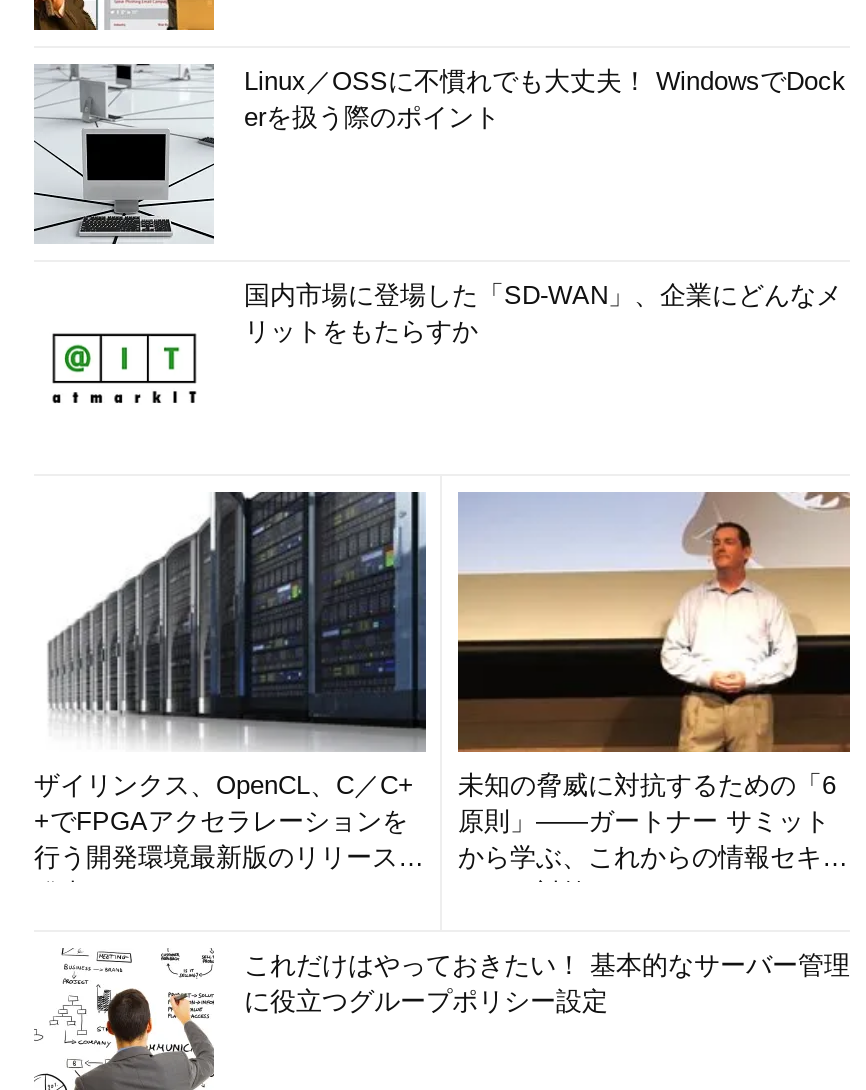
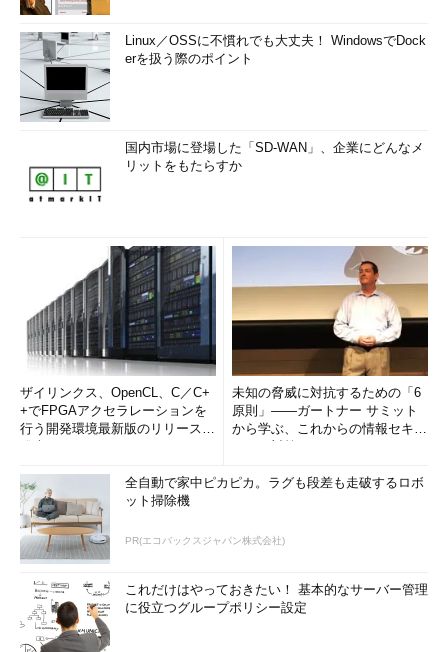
+ [image]
+ 全自動で家中ピカピカ。ラグも段差も走破するロボ
+ ット掃除機
+ PR(エコバックスジャパン株式会社)
